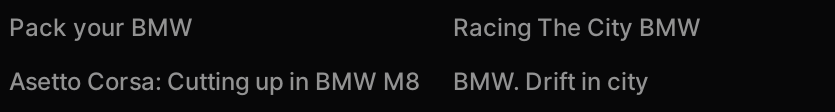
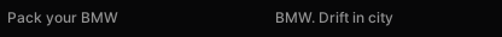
- Racing The City BMW
- Asetto Corsa: Cutting up in BMW M8
